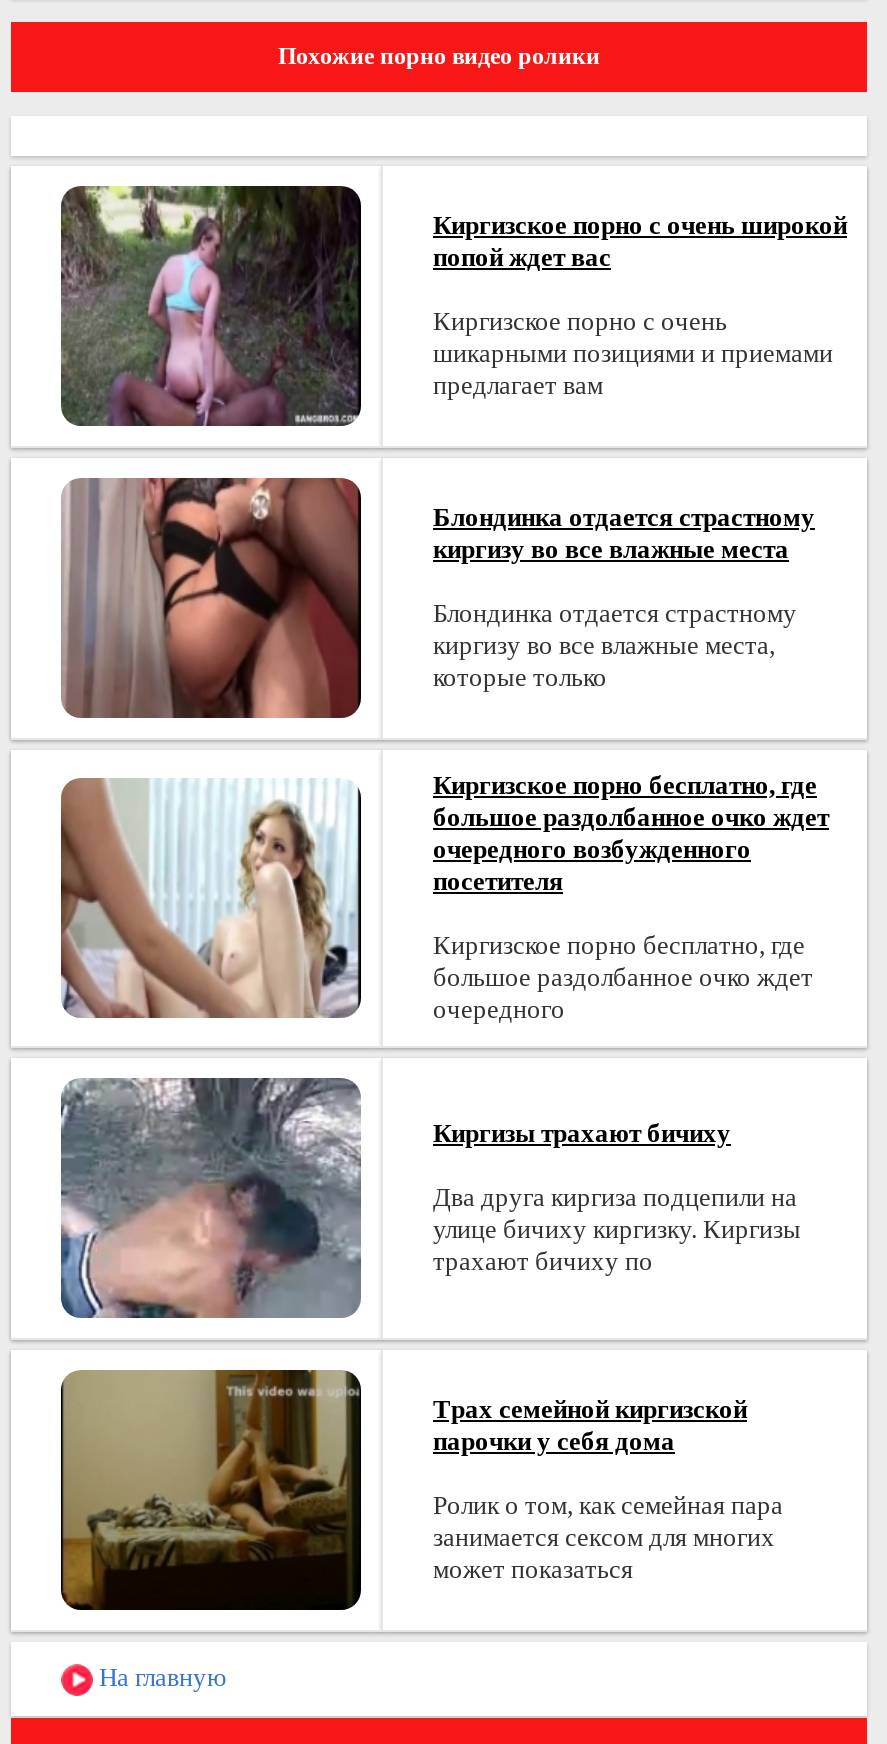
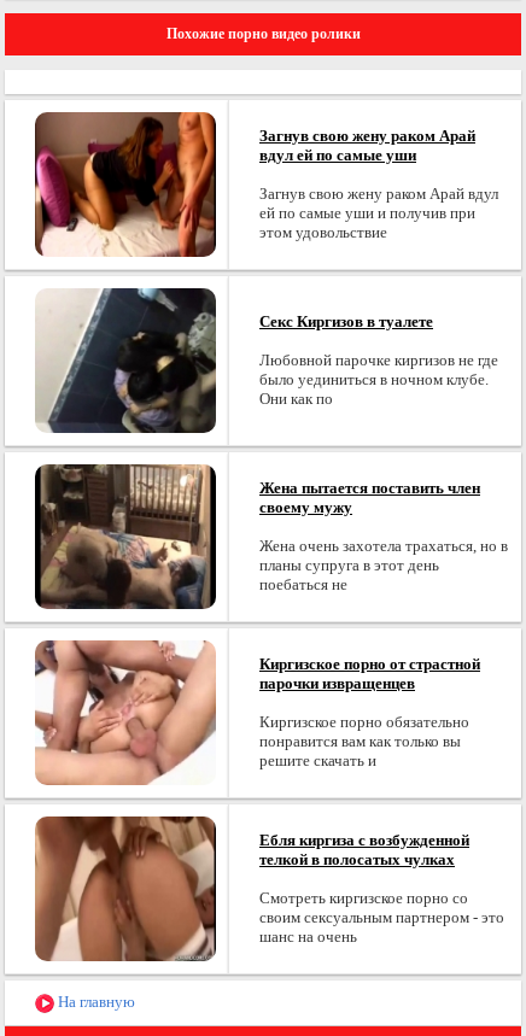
- [image]
- Киргизское порно с очень широкой
- попой ждет вас
+ [image]
+ Загнув свою жену раком Арай
+ вдул ей по самые уши

- Киргизское порно с очень
- шикарными позициями и приемами
- предлагает вам
+ Загнув свою жену раком Арай вдул
+ ей по самые уши и получив при
+ этом удовольствие

- [image]
- Блондинка отдается страстному
- киргизу во все влажные места
+ [image]
+ Секс Киргизов в туалете

- Блондинка отдается страстному
- киргизу во все влажные места,
- которые только
+ Любовной парочке киргизов не где
+ было уединиться в ночном клубе.
+ Они как по

- [image]
- Киргизское порно бесплатно, где
- большое раздолбанное очко ждет
- очередного возбужденного
- посетителя
+ [image]
+ Жена пытается поставить член
+ своему мужу

- Киргизское порно бесплатно, где
- большое раздолбанное очко ждет
- очередного
+ Жена очень захотела трахаться, но в
+ планы супруга в этот день
+ поебаться не

- [image]
- Киргизы трахают бичиху
+ [image]
+ Киргизское порно от страстной
+ парочки извращенцев

- Два друга киргиза подцепили на
- улице бичиху киргизку. Киргизы
- трахают бичиху по
+ Киргизское порно обязательно
+ понравится вам как только вы
+ решите скачать и

- [image]
- Трах семейной киргизской
- парочки у себя дома
+ [image]
+ Ебля киргиза с возбужденной
+ телкой в полосатых чулках

- Ролик о том, как семейная пара
- занимается сексом для многих
- может показаться
+ Смотреть киргизское порно со
+ своим сексуальным партнером - это
+ шанс на очень
